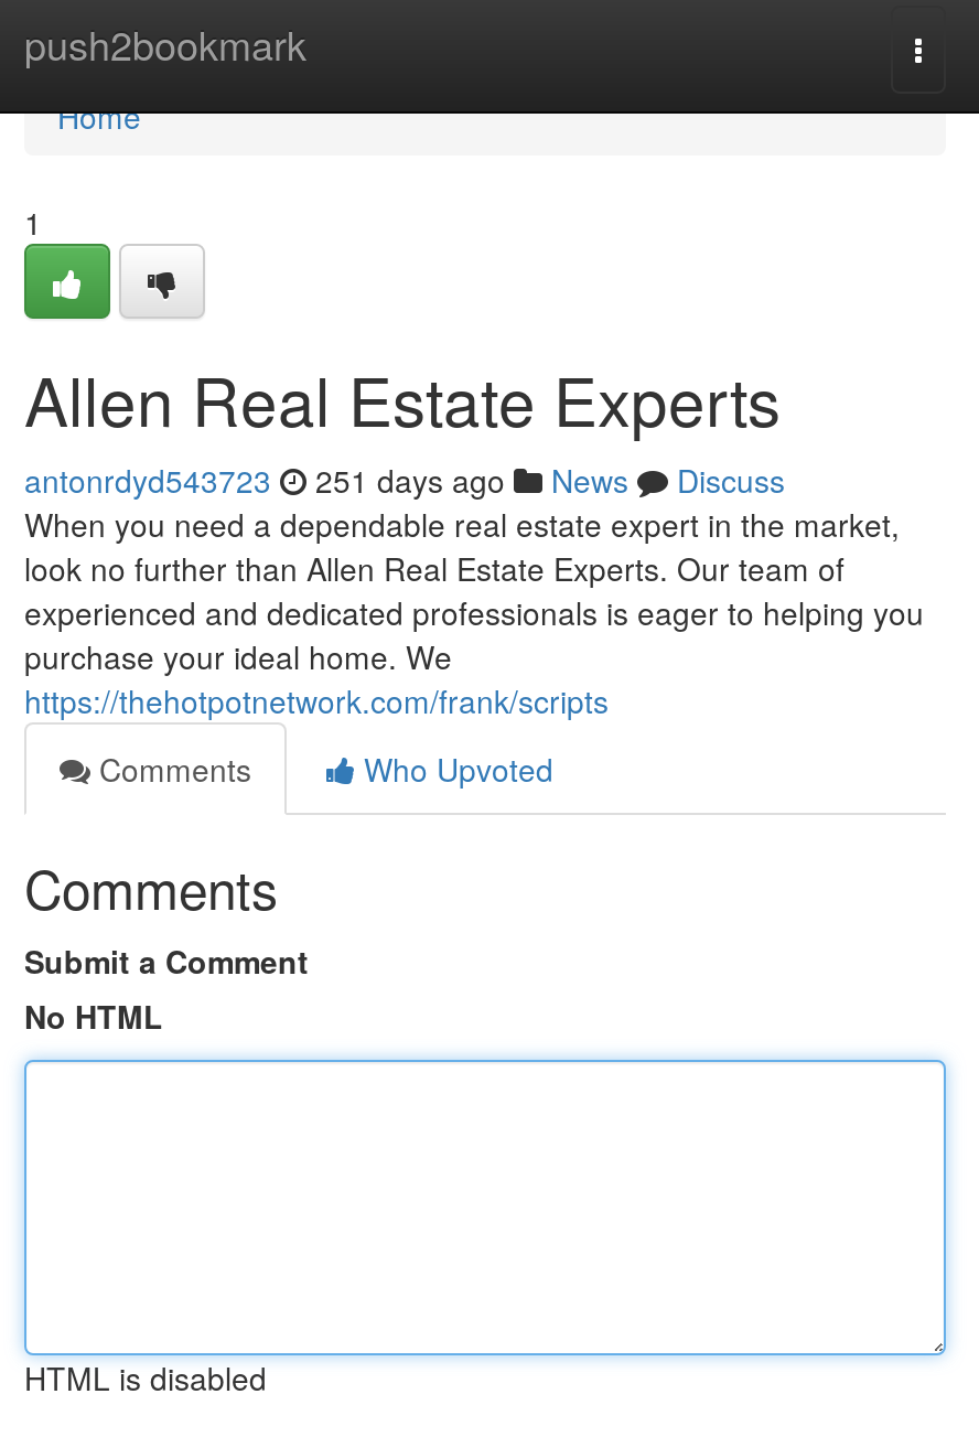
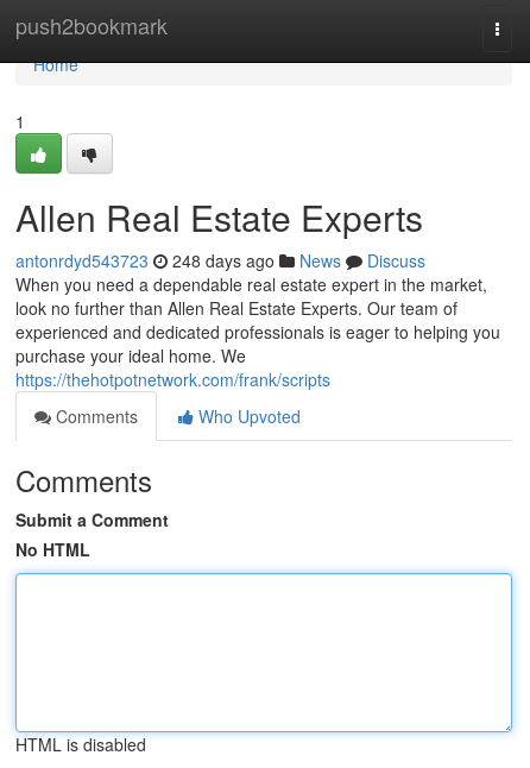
- antonrdyd543723 251 days ago News Discuss
+ antonrdyd543723 248 days ago News Discuss
